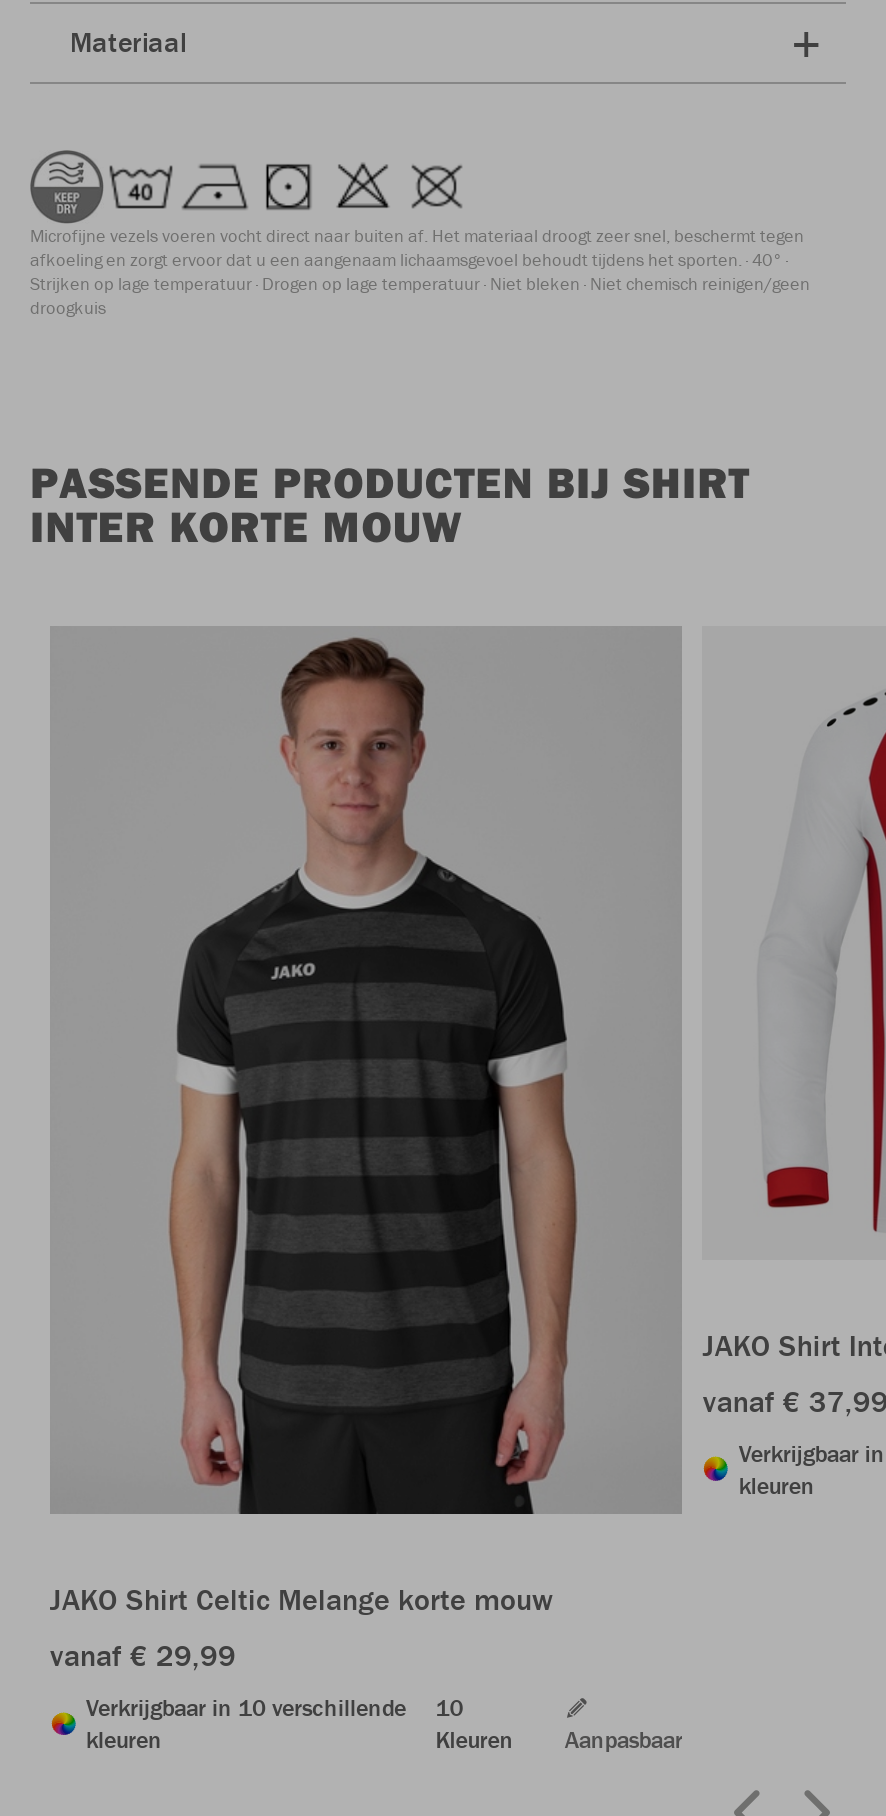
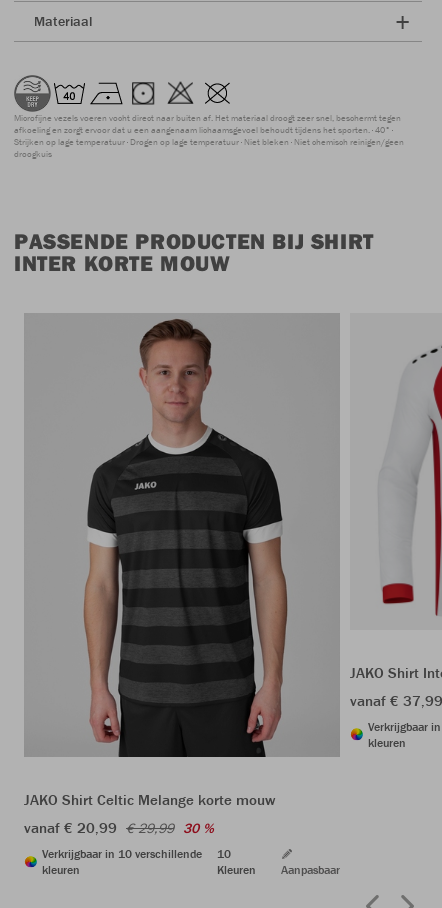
- vanaf € 29,99
+ vanaf € 20,99 € 29,99 30 %
